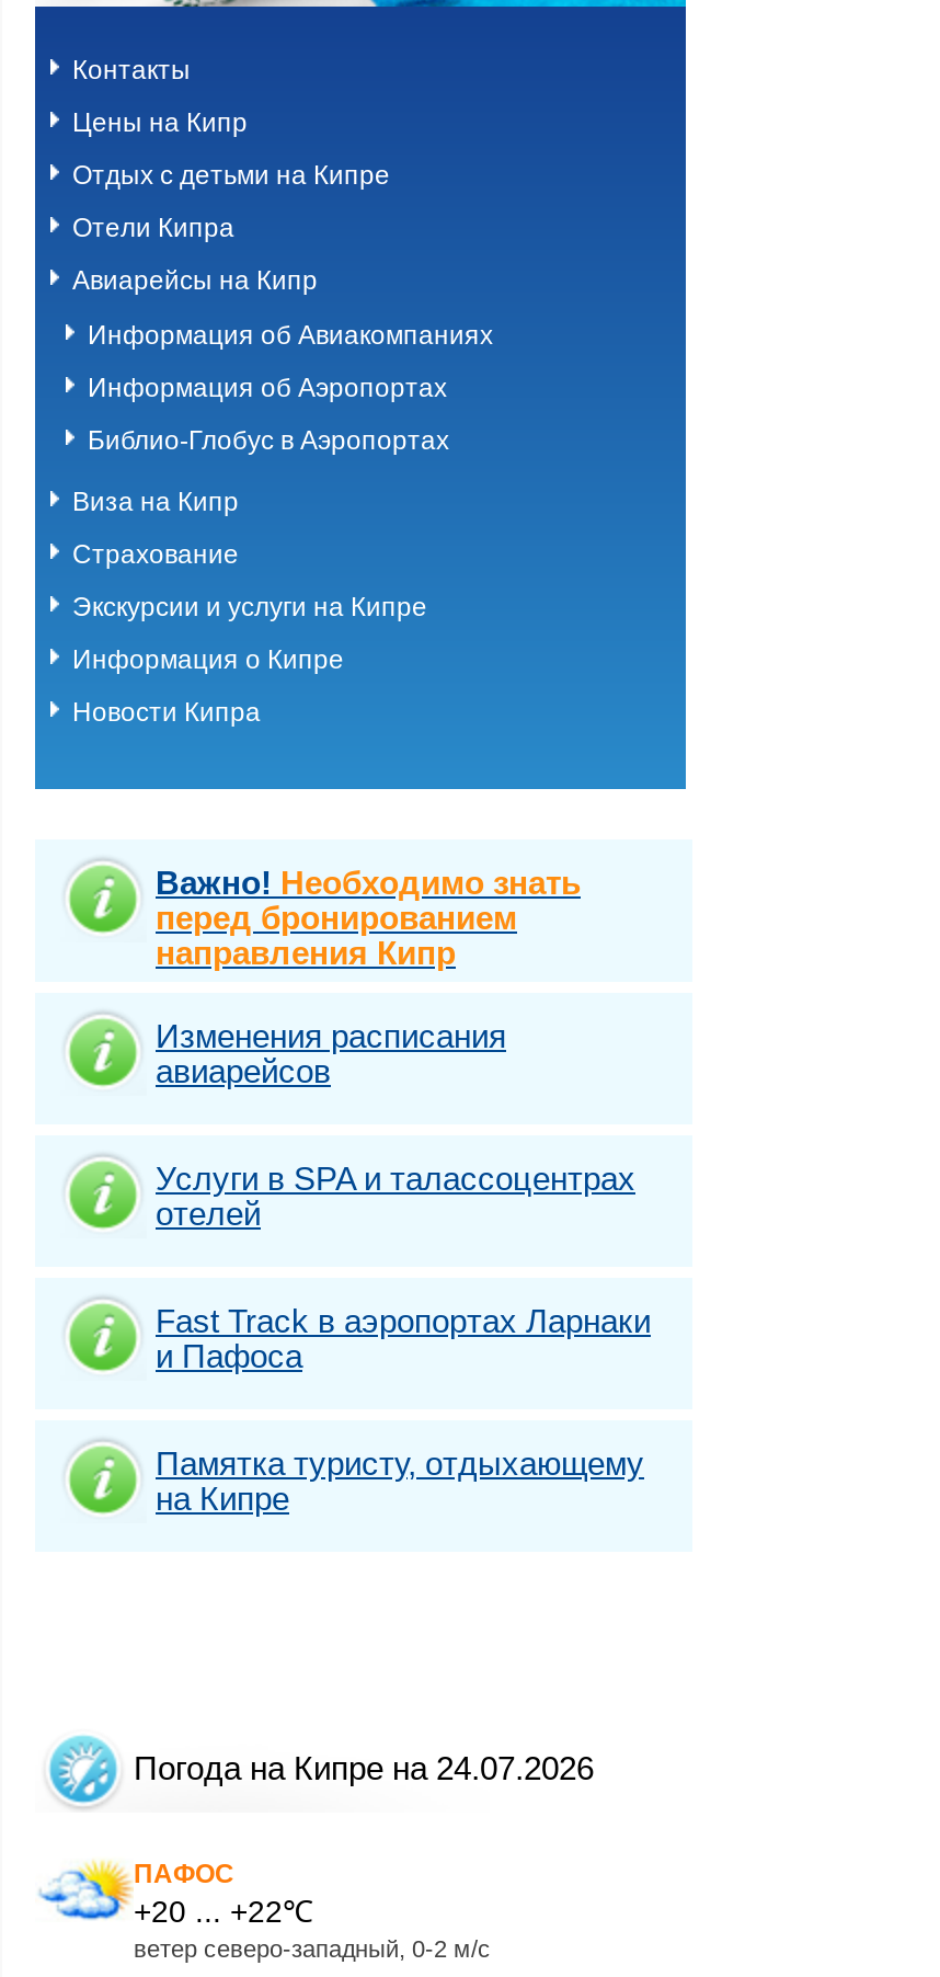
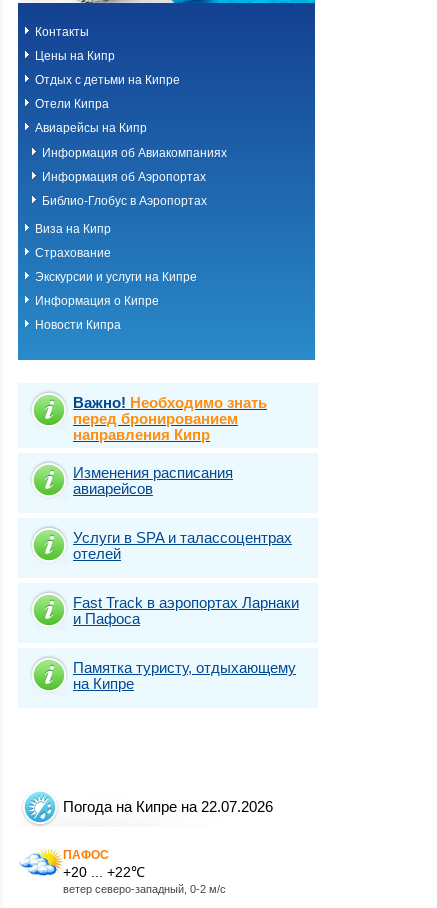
- Погода на Кипре на 24.07.2026
+ Погода на Кипре на 22.07.2026
